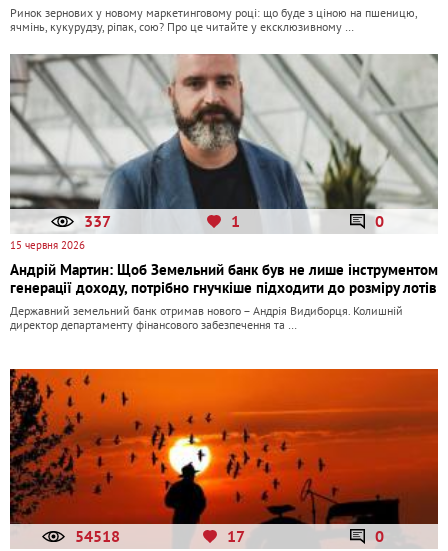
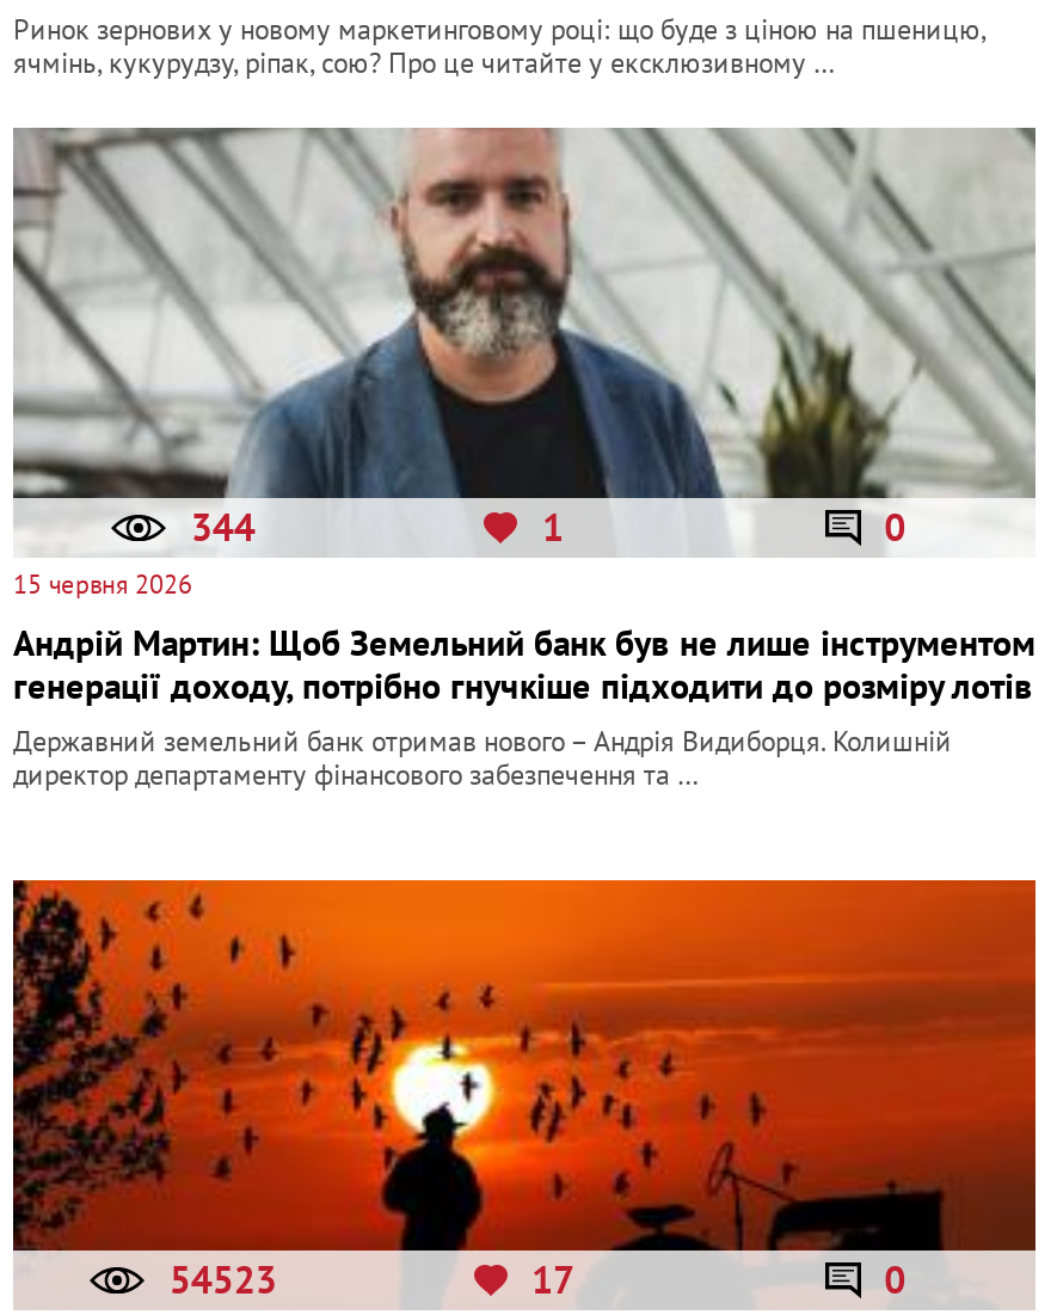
- 337
+ 344

- 54518
+ 54523
